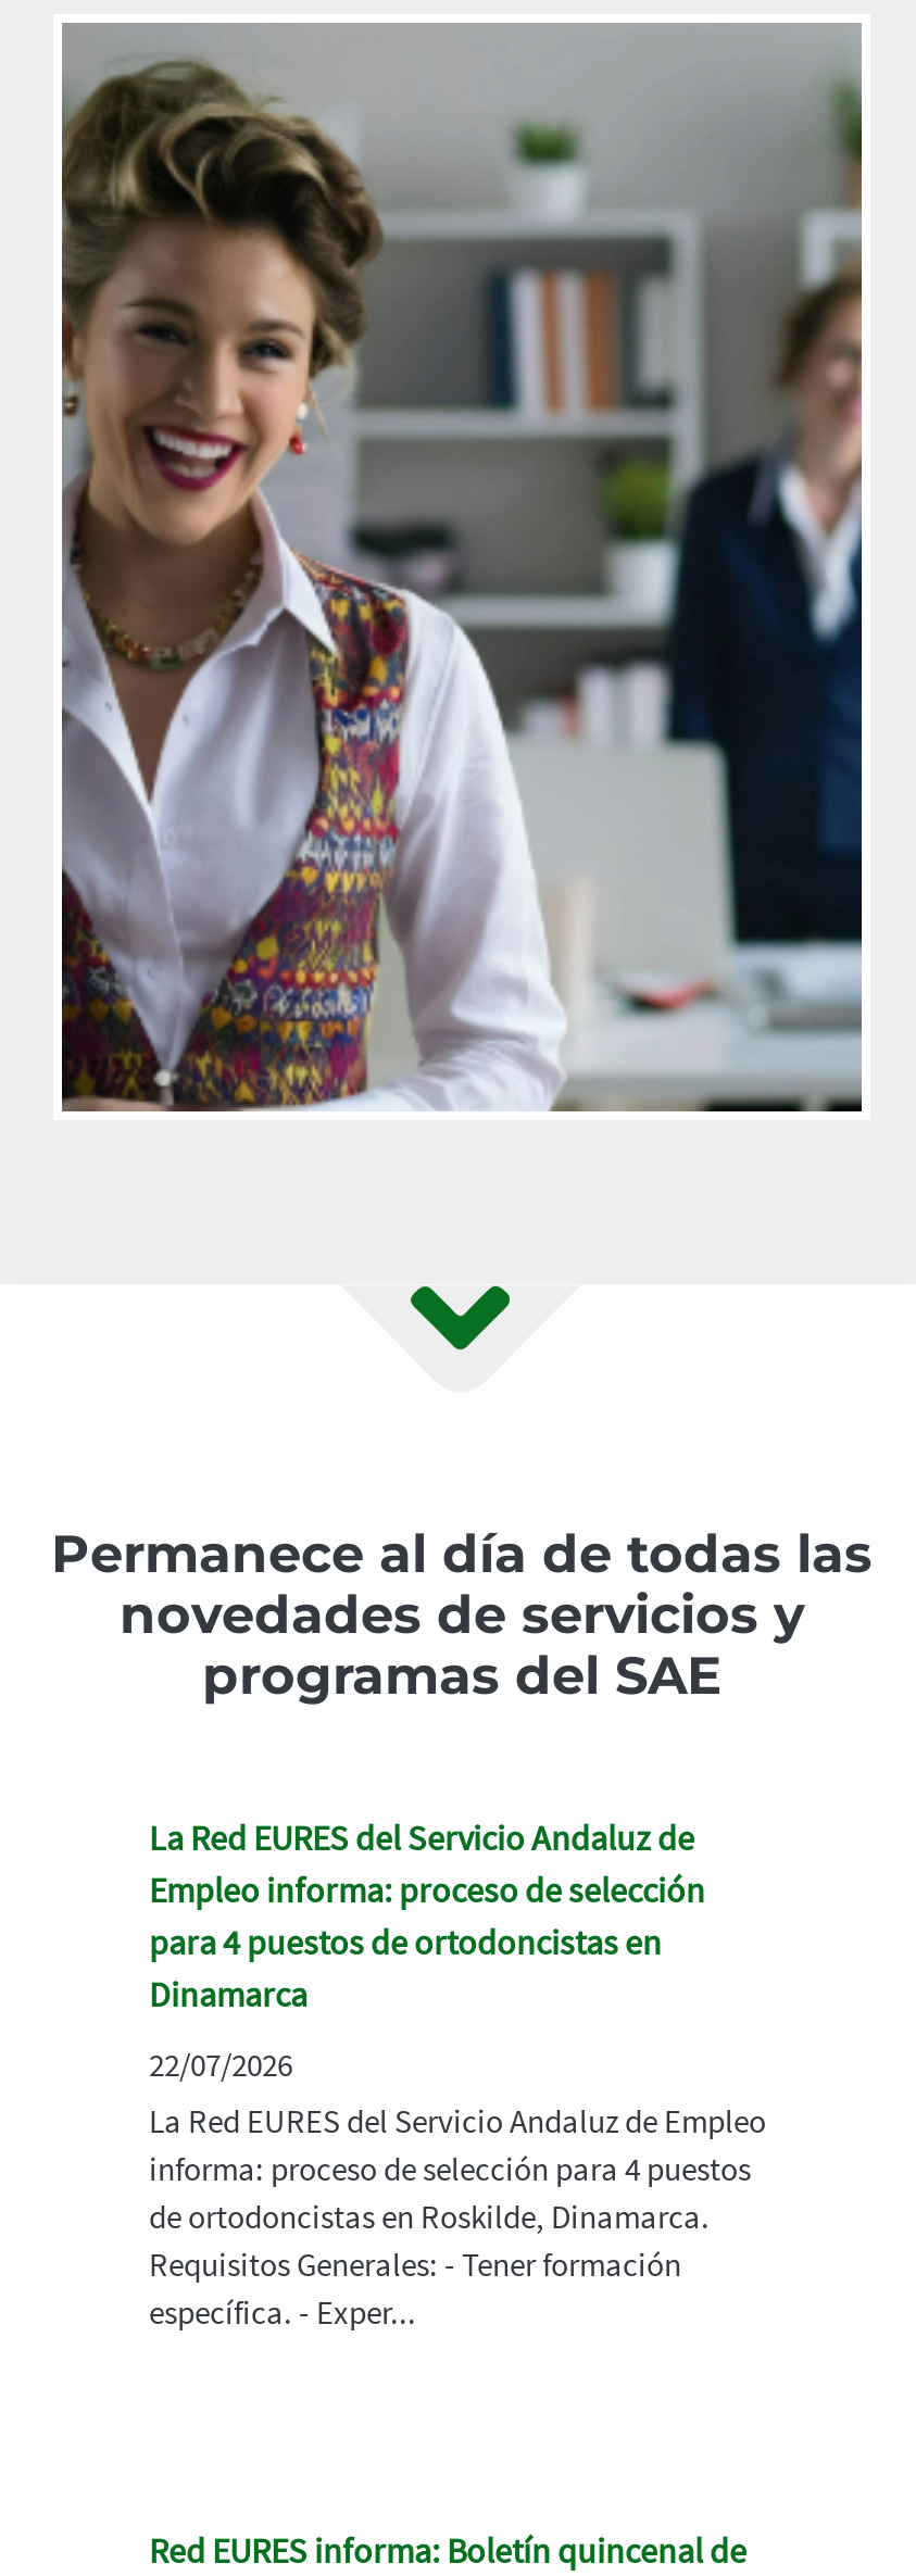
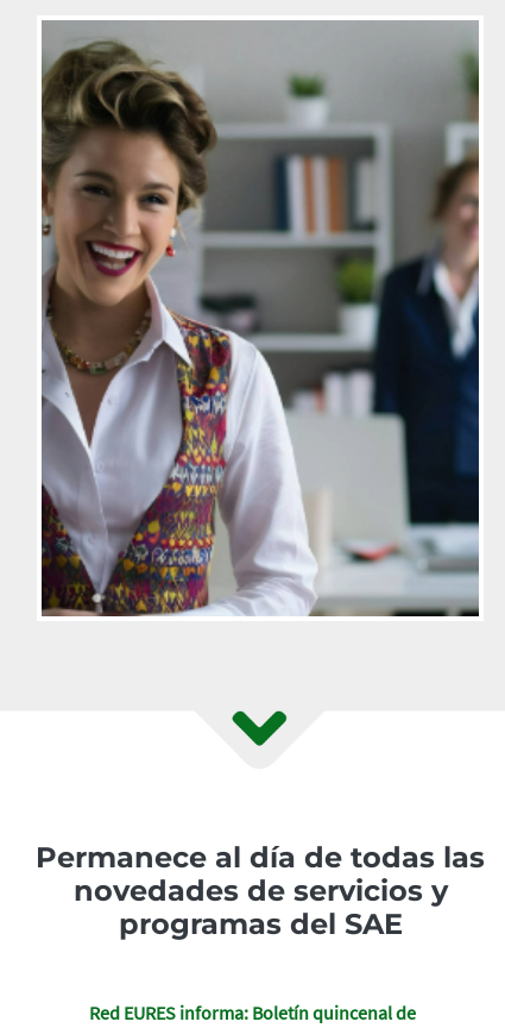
- La Red EURES del Servicio Andaluz de
- Empleo informa: proceso de selección
- para 4 puestos de ortodoncistas en
- Dinamarca
- 22/07/2026
- La Red EURES del Servicio Andaluz de Empleo
- informa: proceso de selección para 4 puestos
- de ortodoncistas en Roskilde, Dinamarca.
- Requisitos Generales: - Tener formación
- específica. - Exper...
